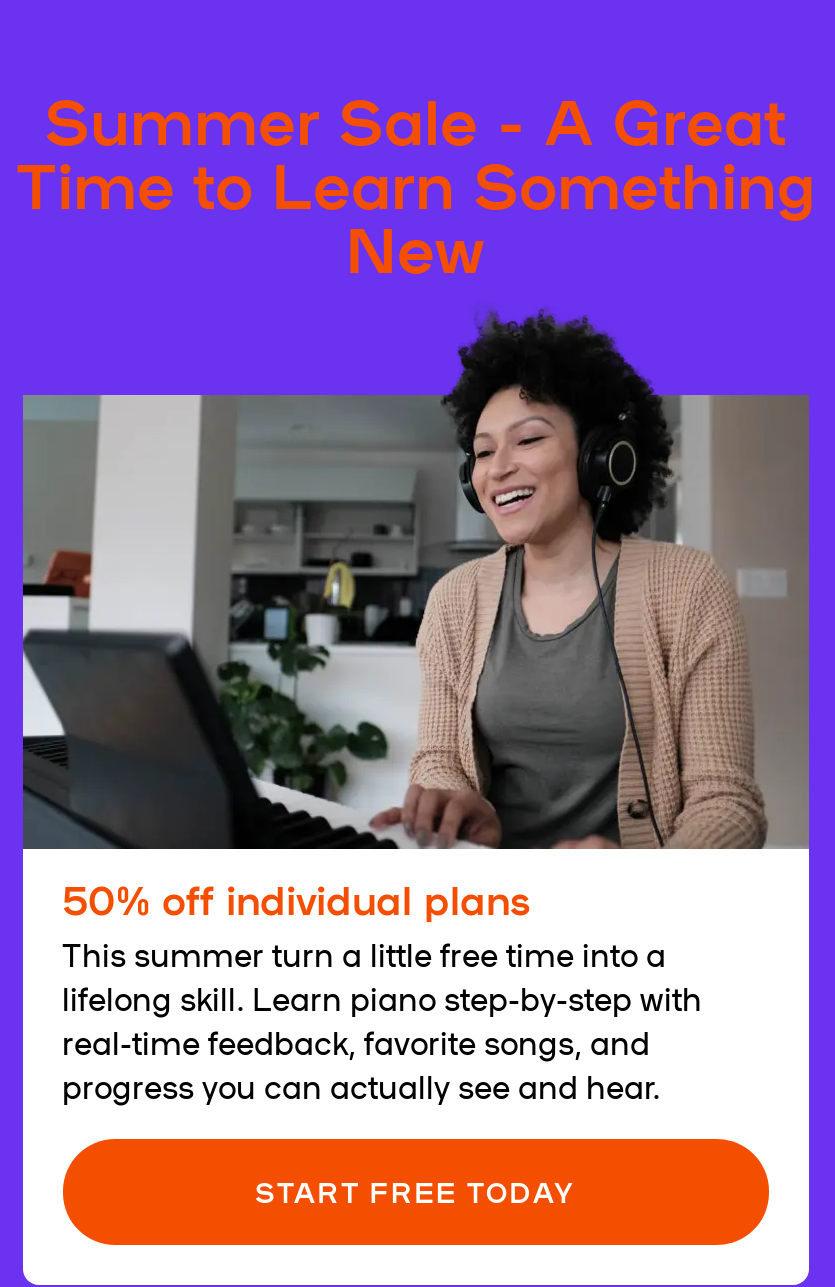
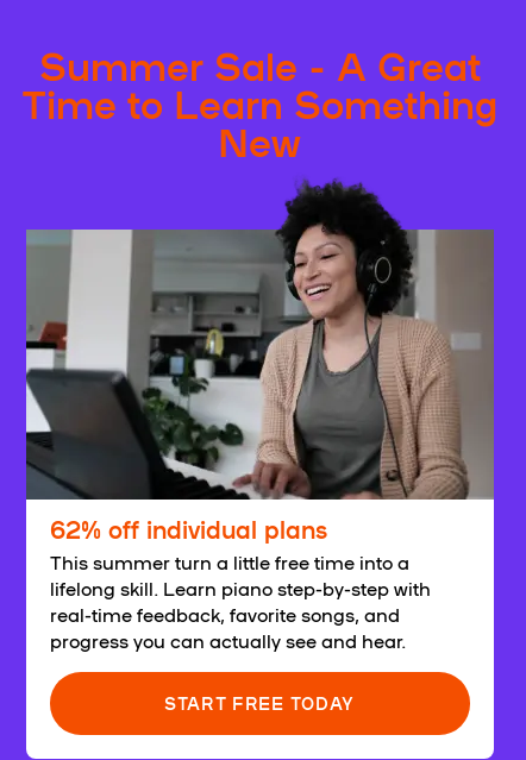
- 50% off individual plans
+ 62% off individual plans
